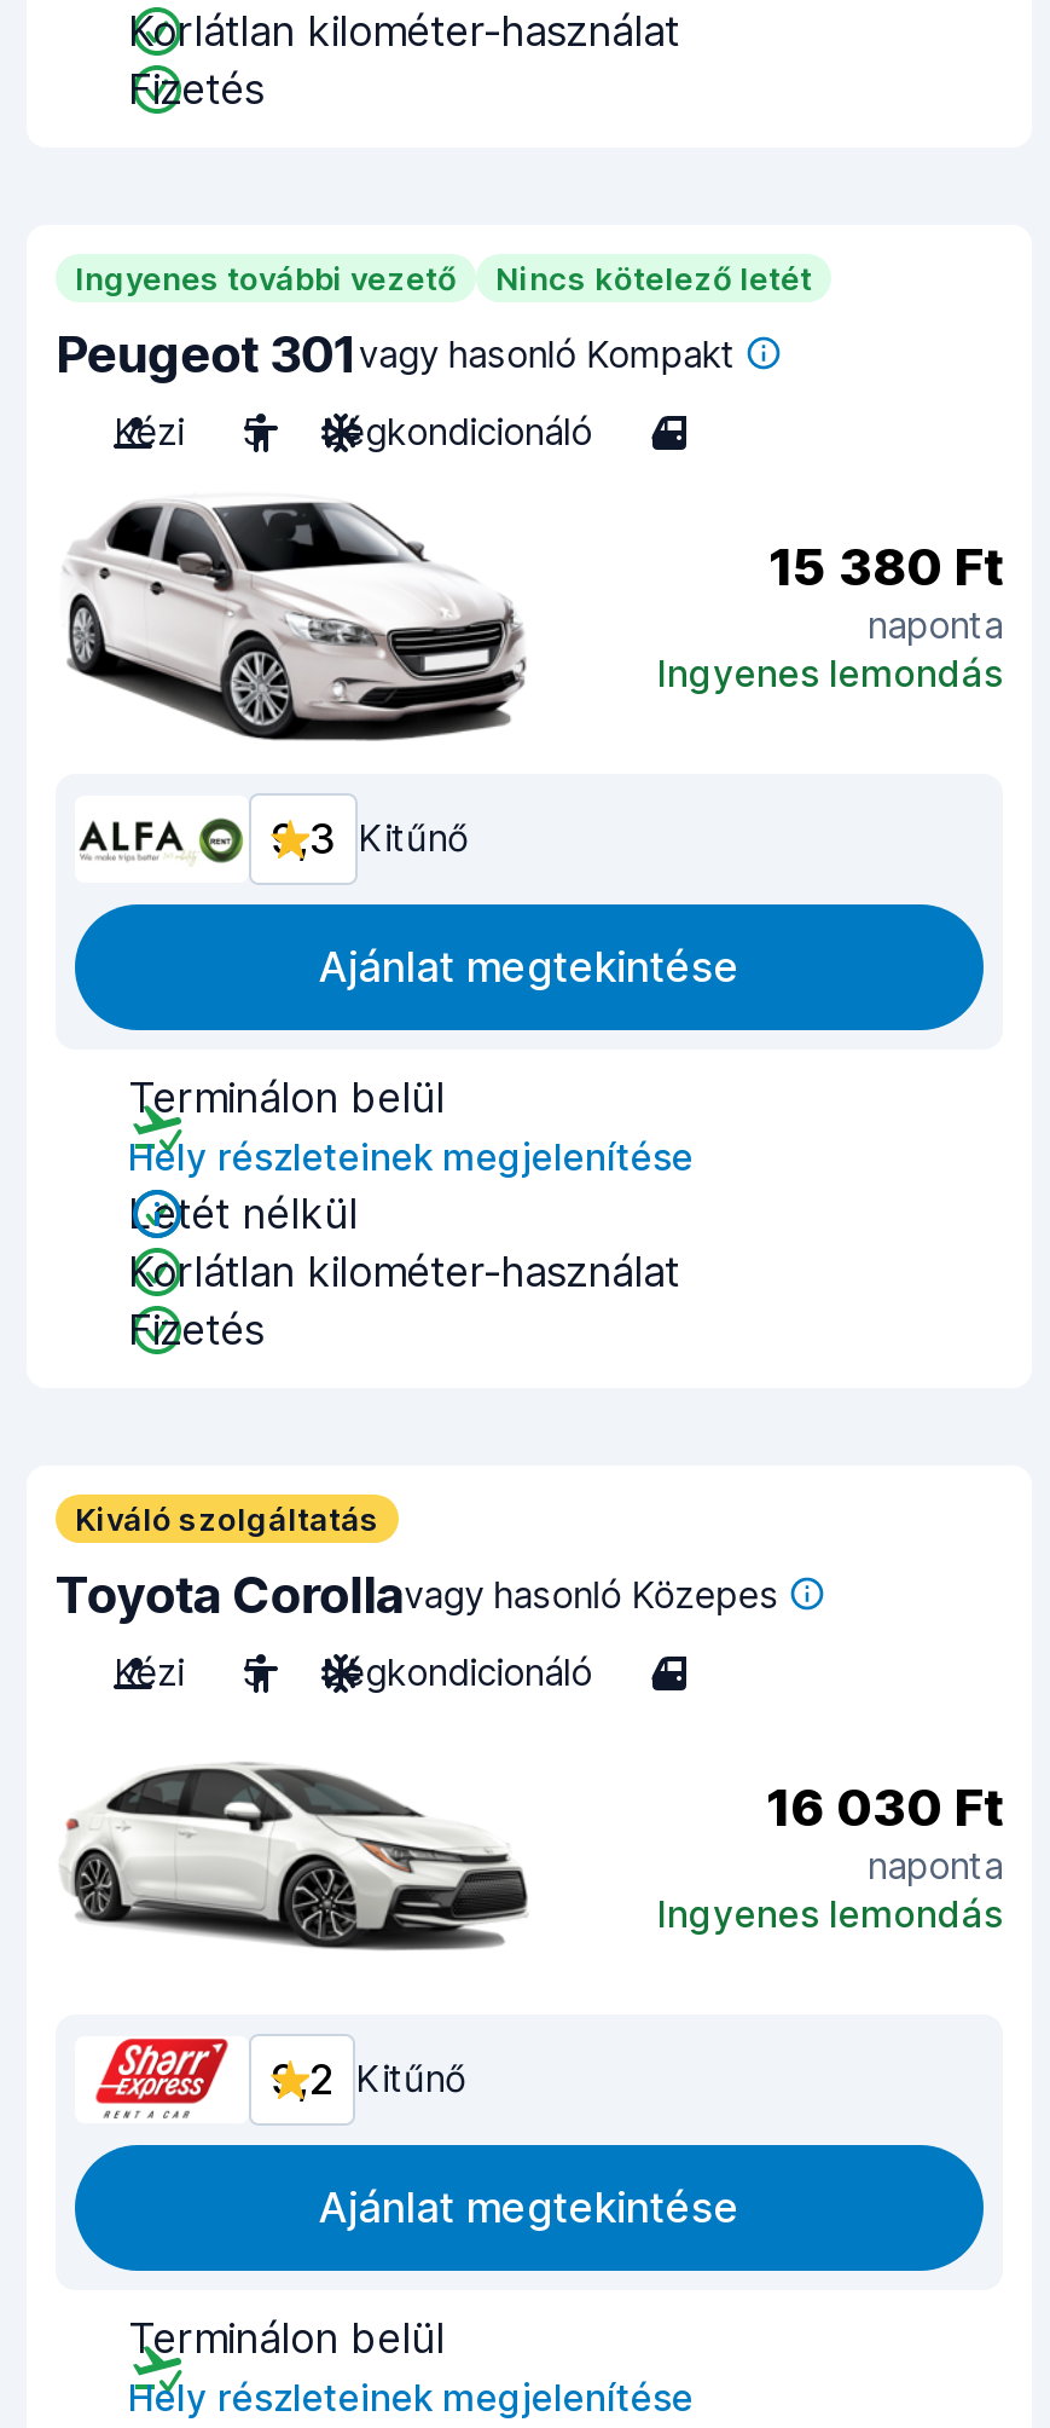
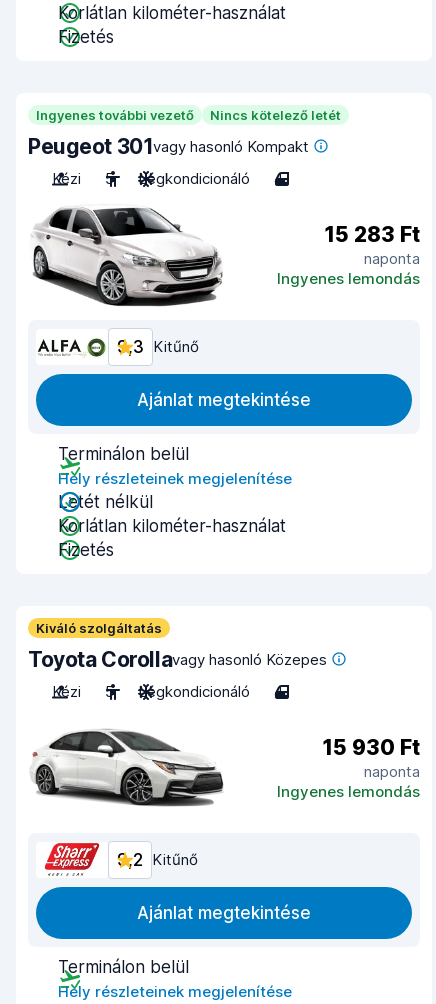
- 15 380 Ft
+ 15 283 Ft

- 16 030 Ft
+ 15 930 Ft
